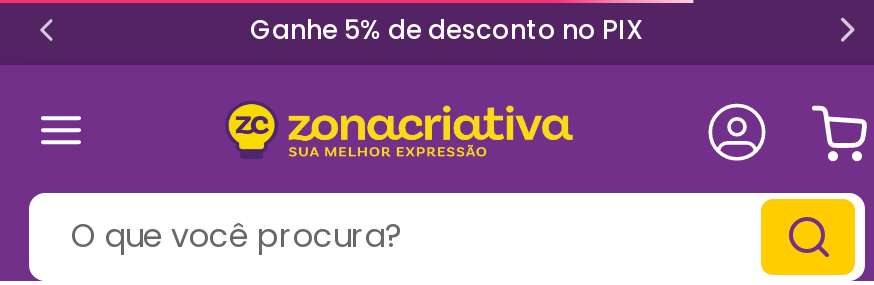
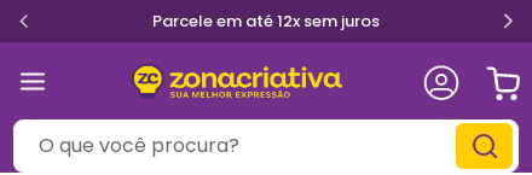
- Ganhe 5% de desconto no PIX
+ Parcele em até 12x sem juros
